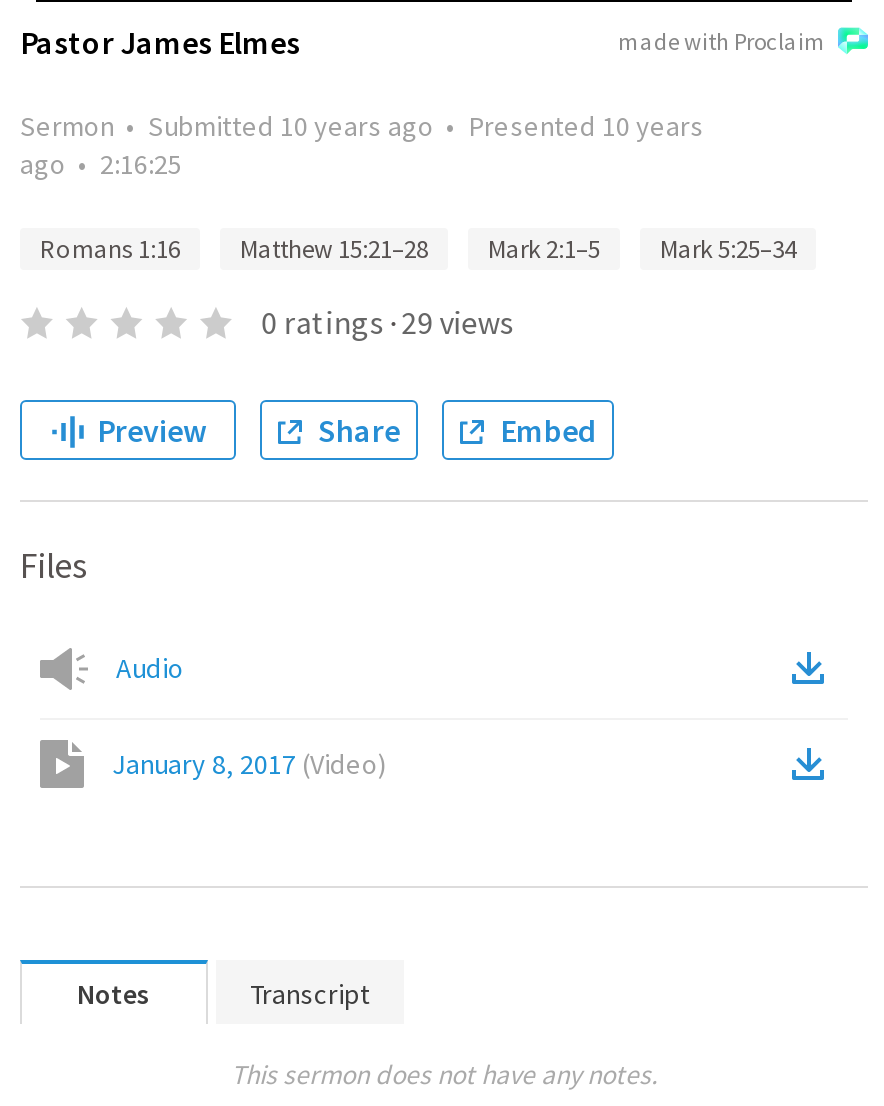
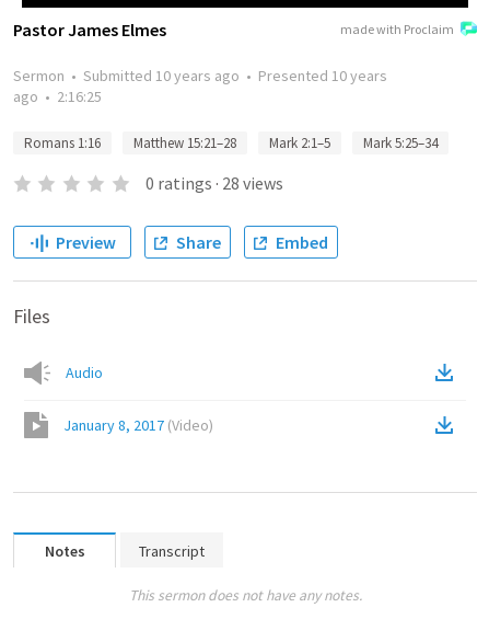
- 0 ratings · 29 views
+ 0 ratings · 28 views
